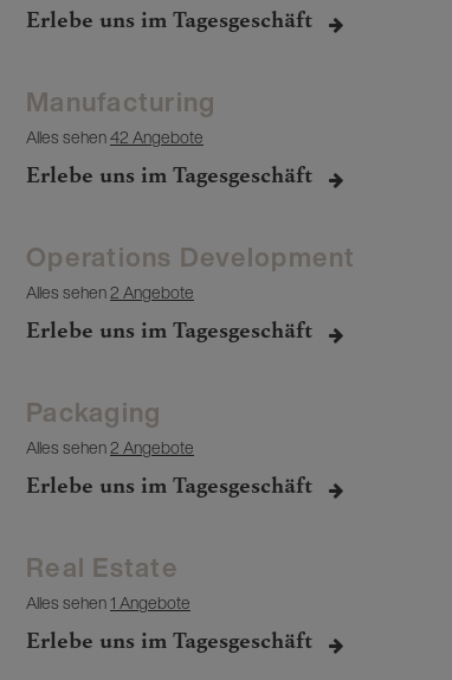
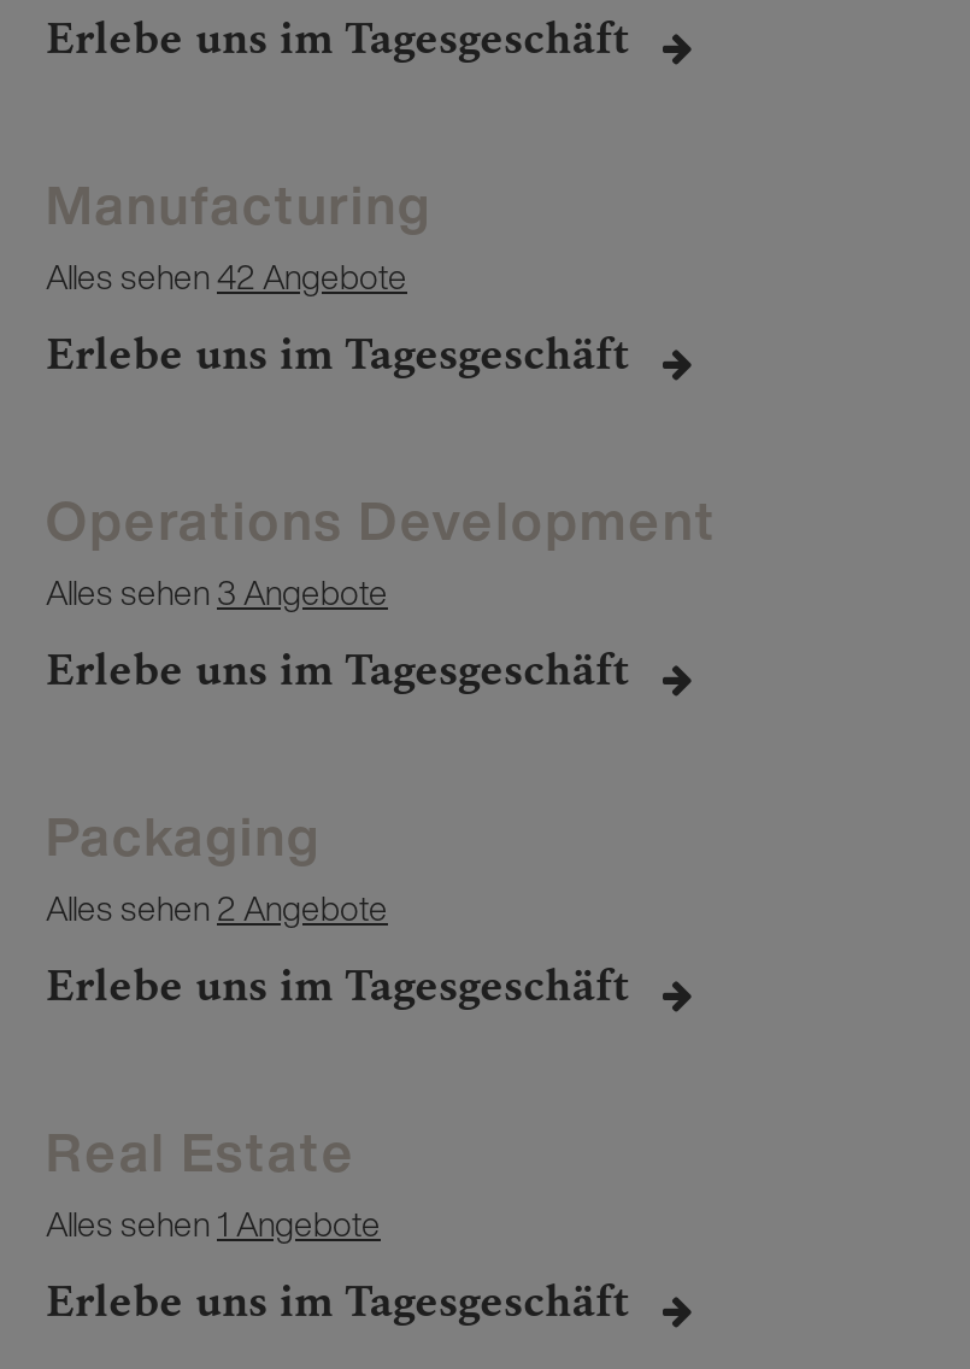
- Alles sehen 2 Angebote
+ Alles sehen 3 Angebote
